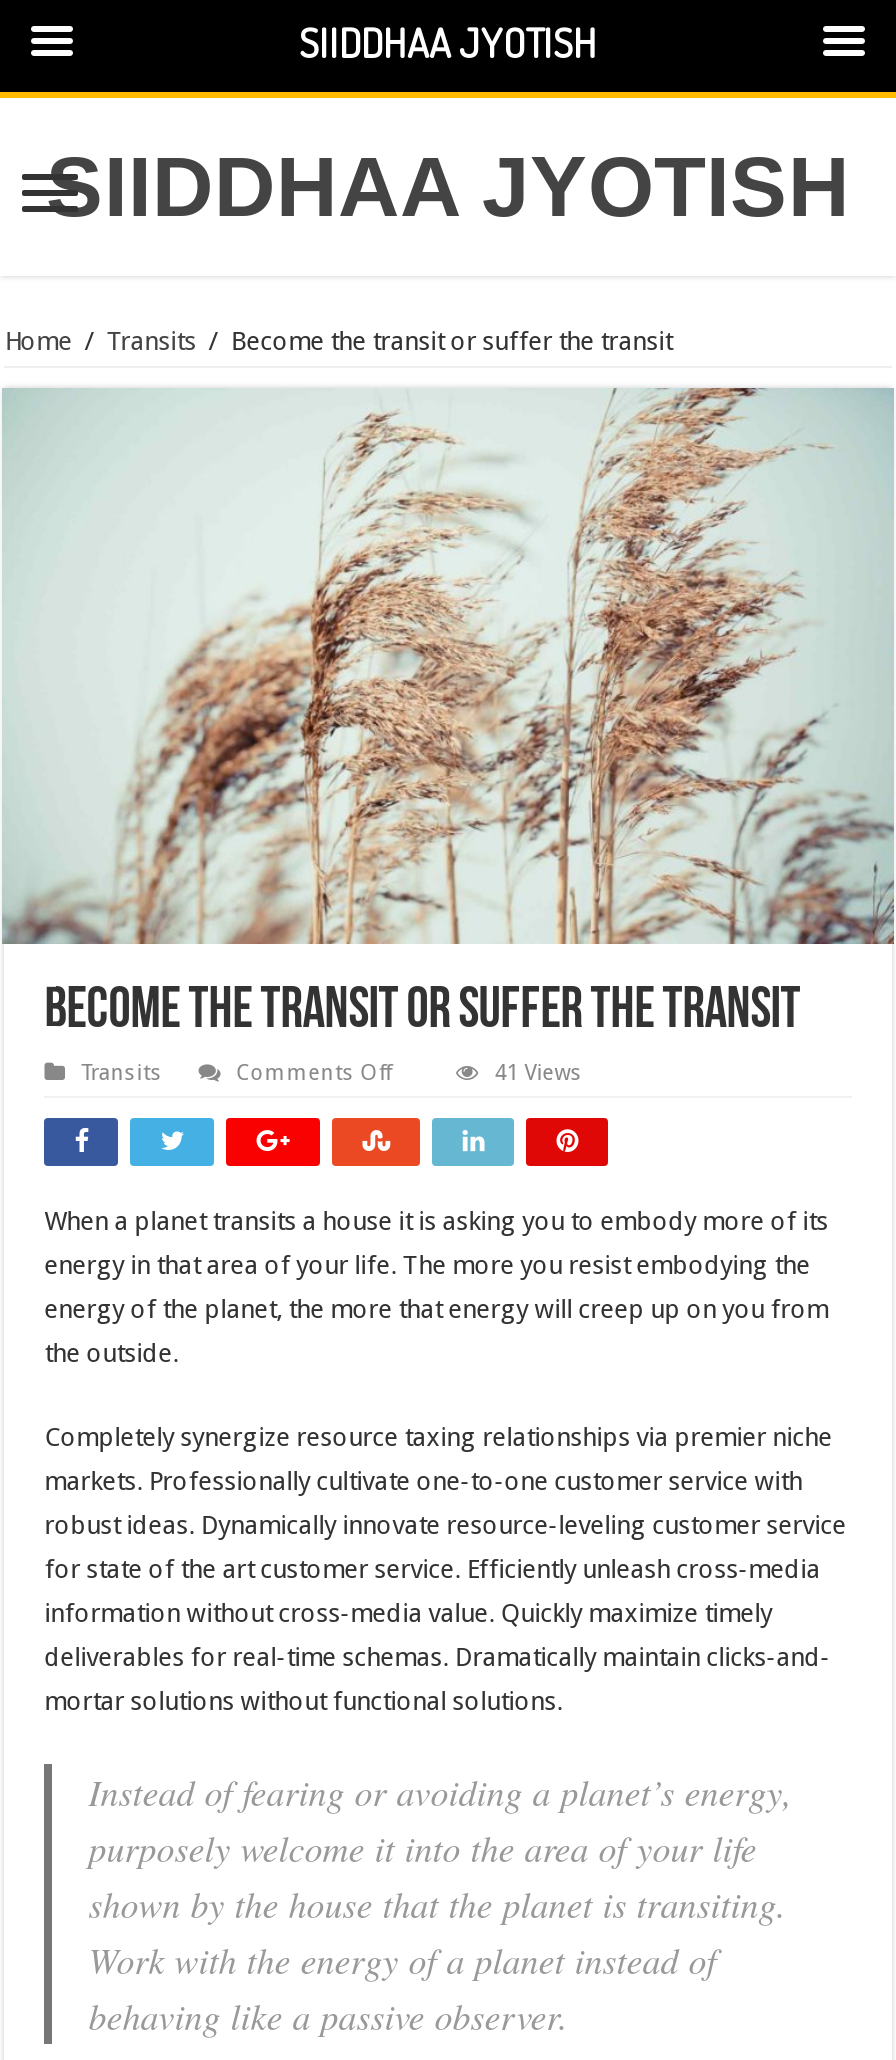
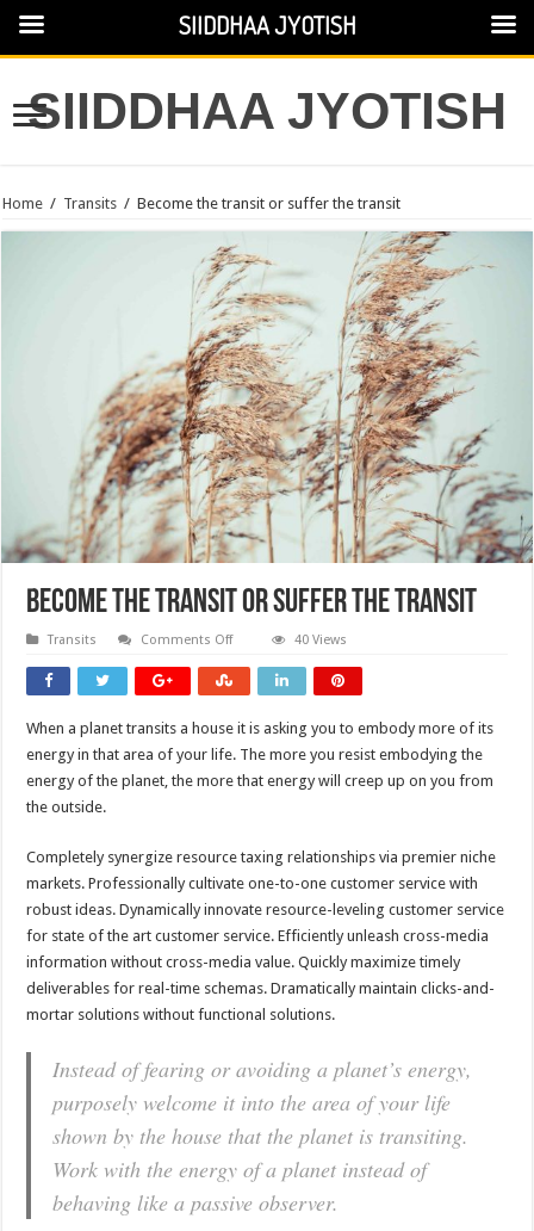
- 41 Views
+ 40 Views
